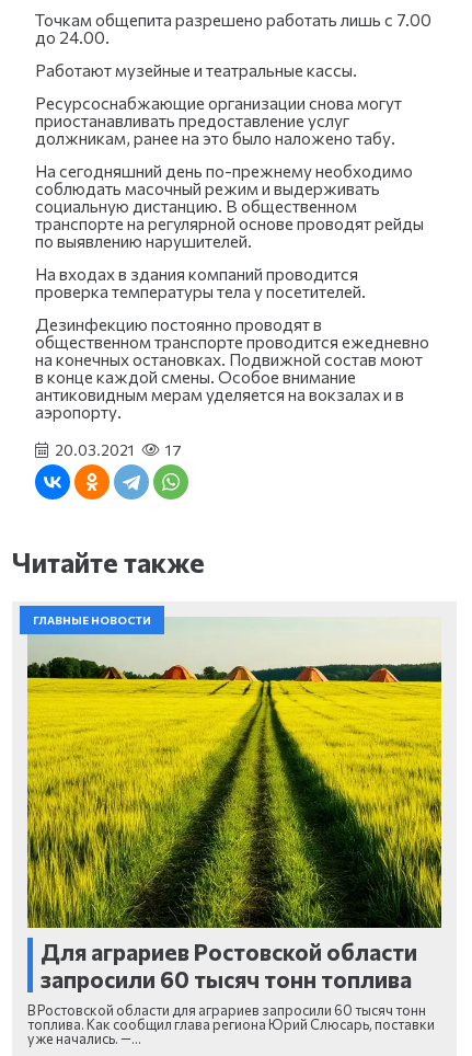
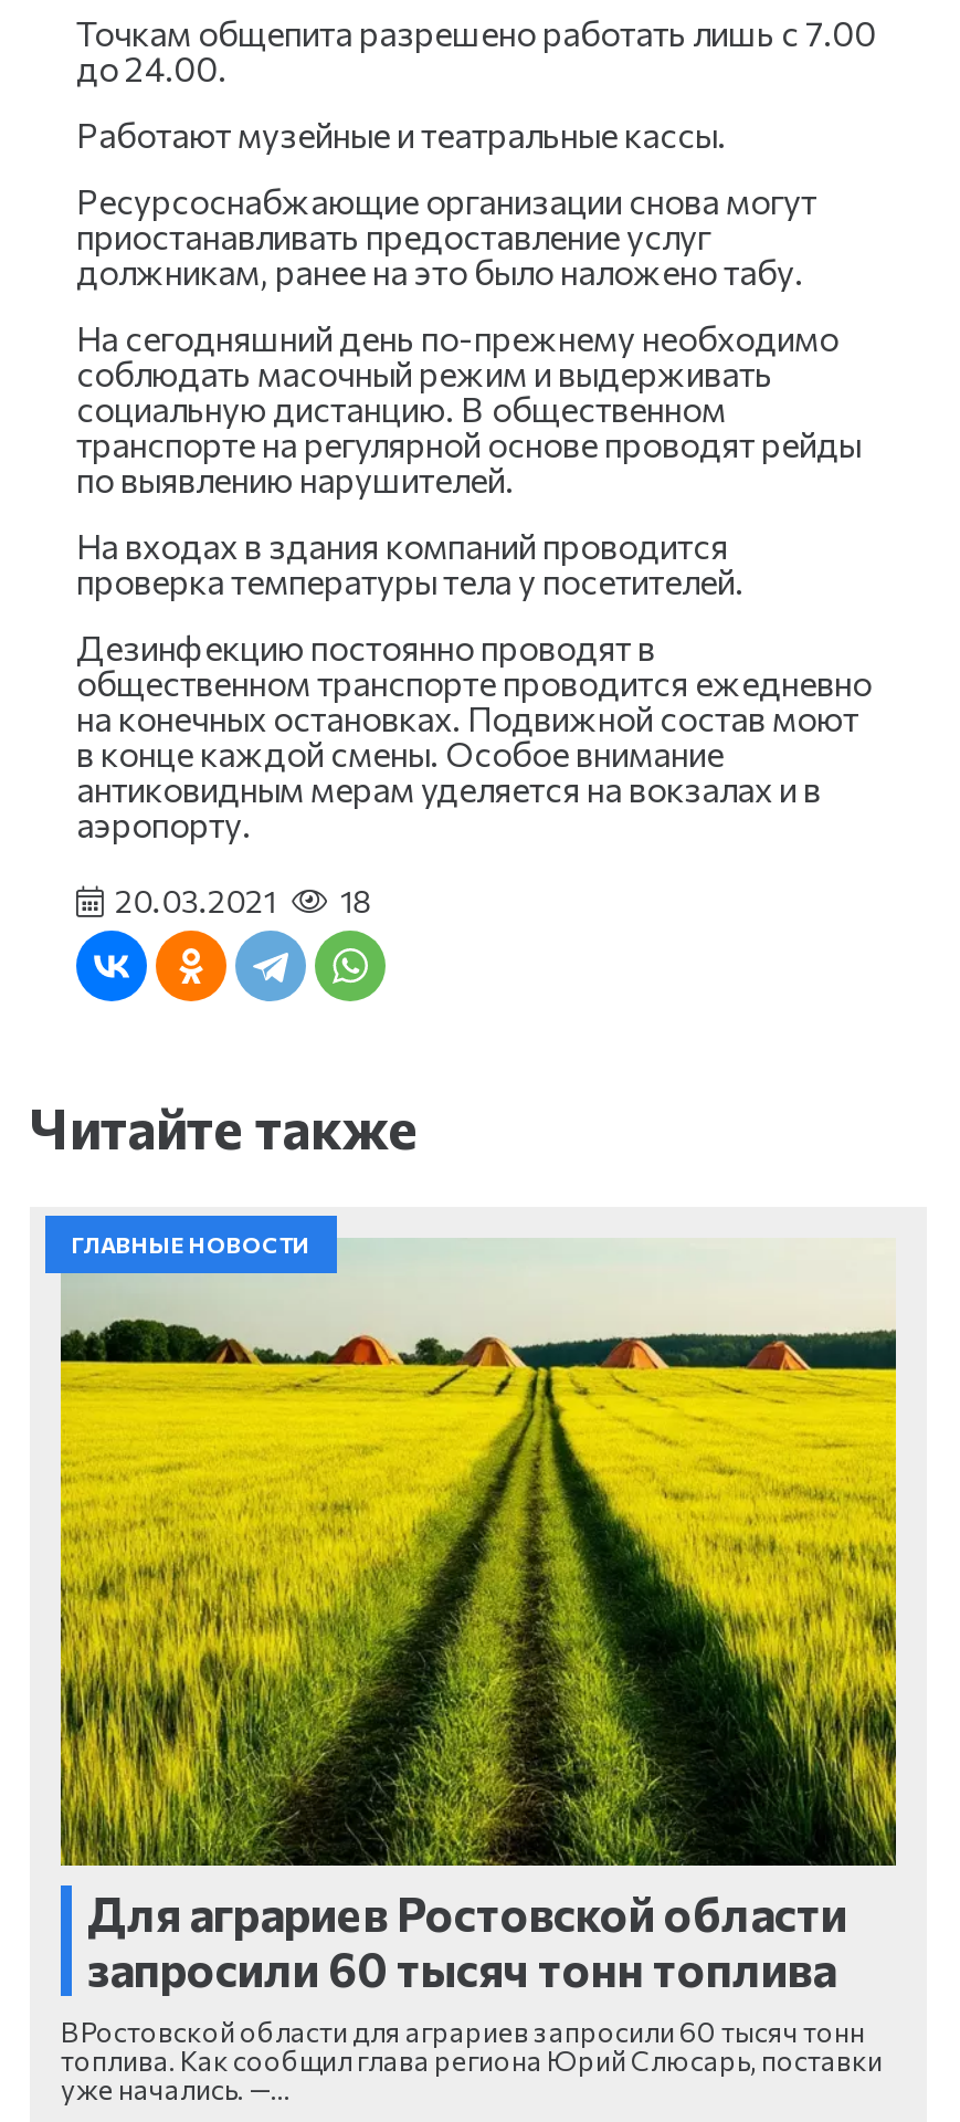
- 20.03.2021 17
+ 20.03.2021 18
